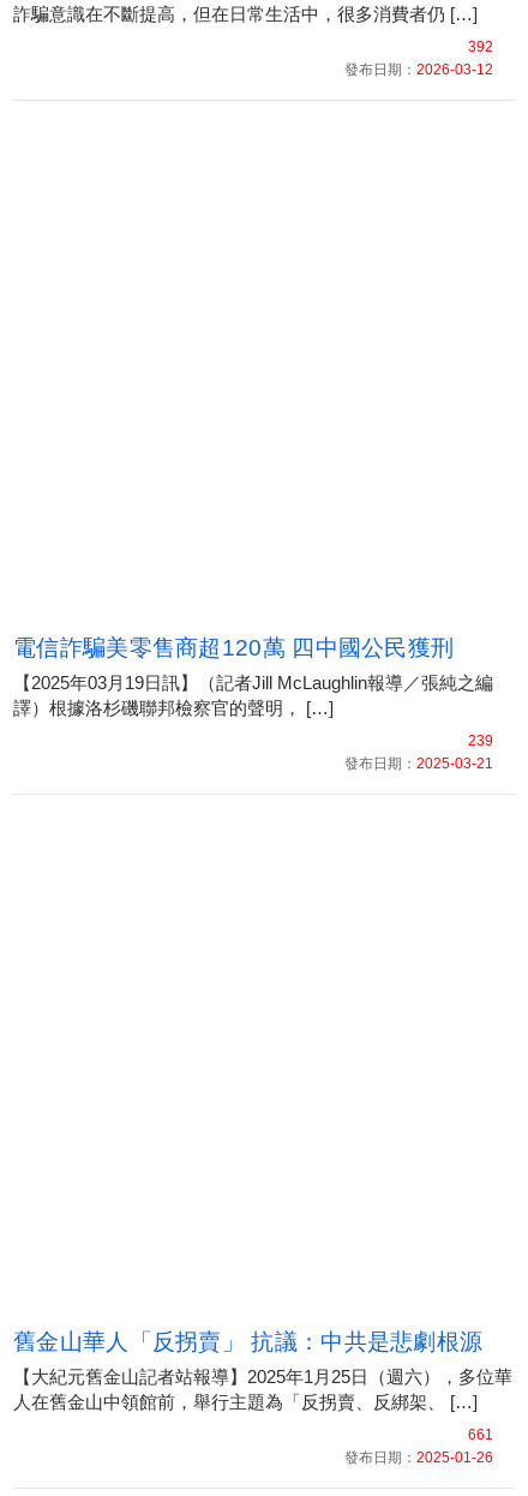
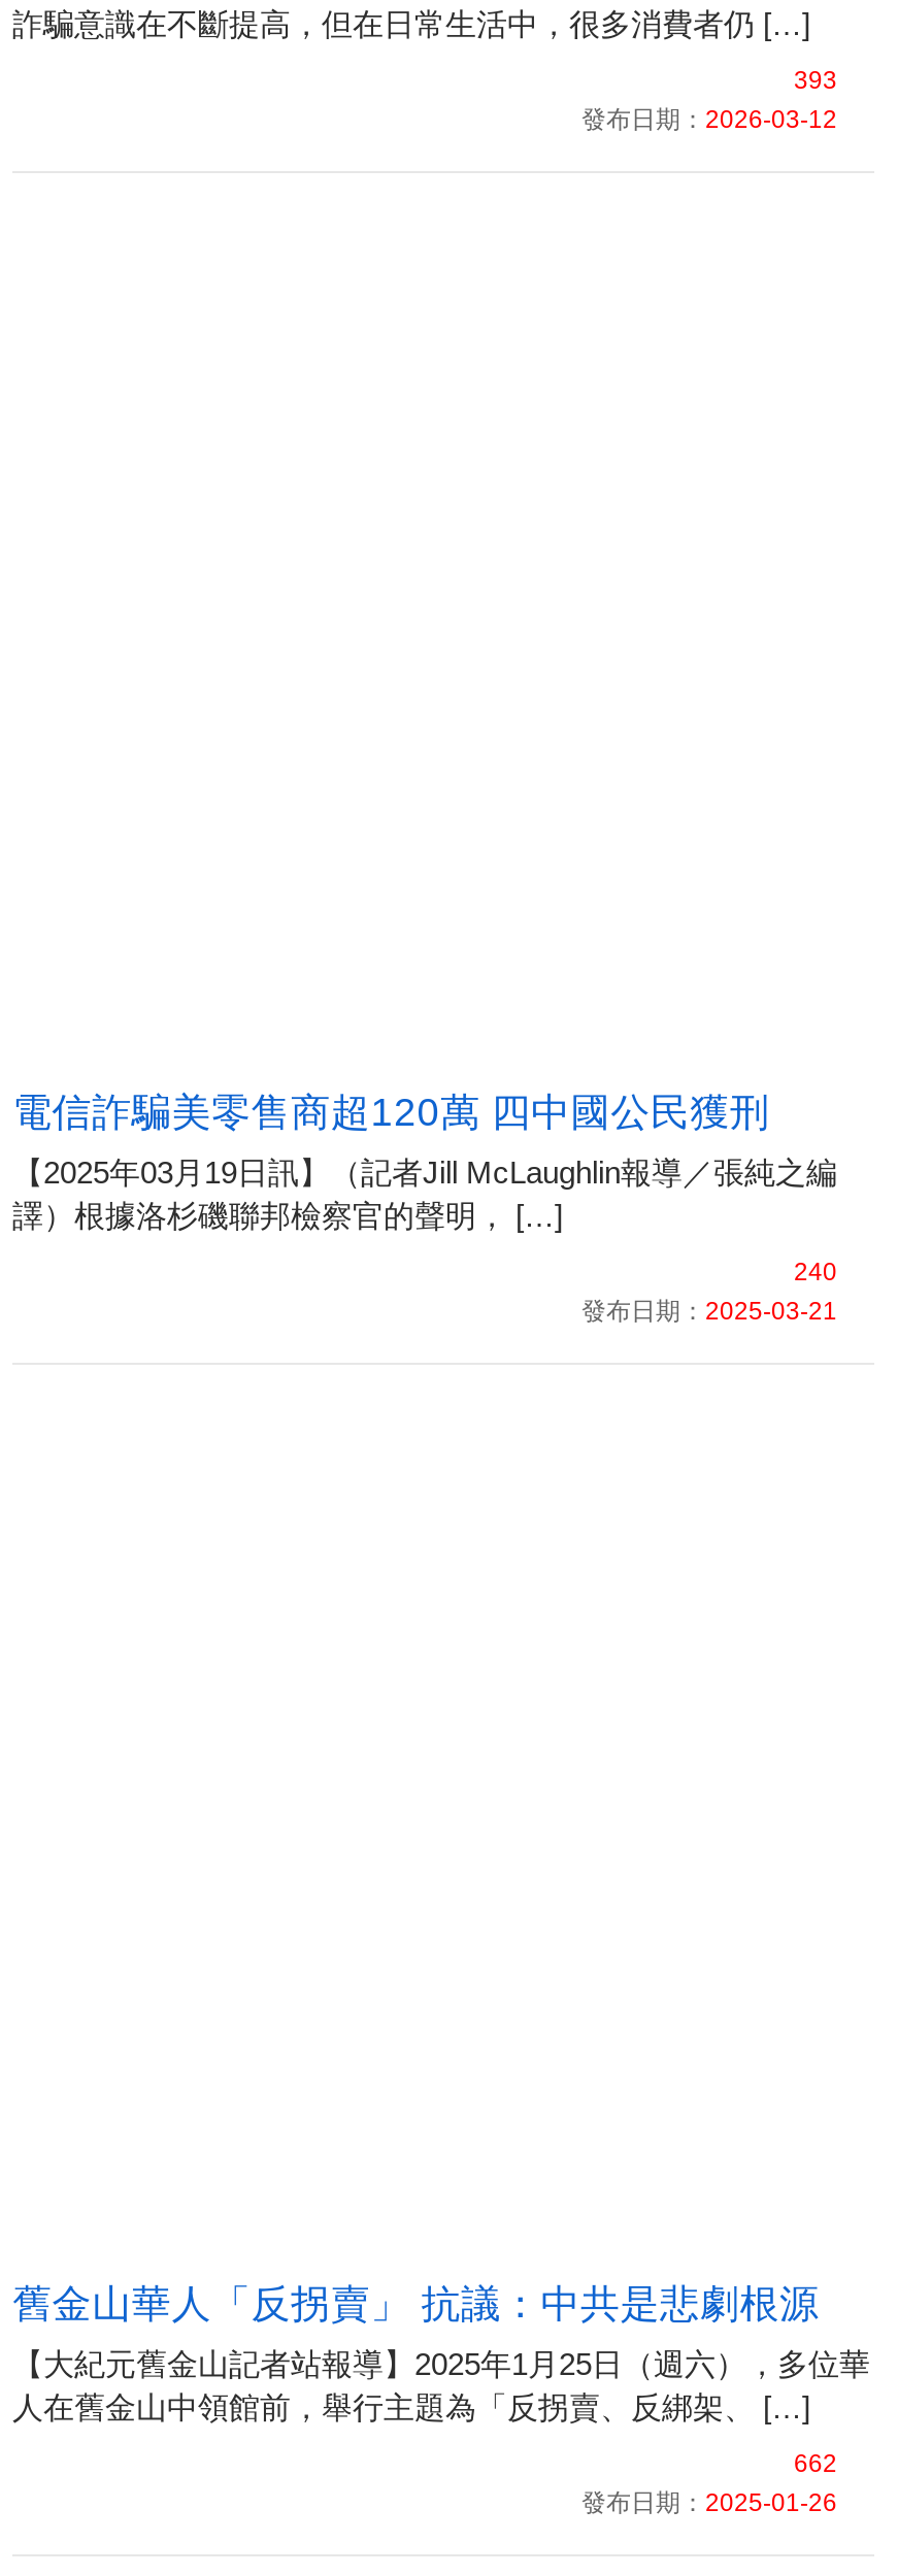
- 392
+ 393

- 239
+ 240

- 661
+ 662
